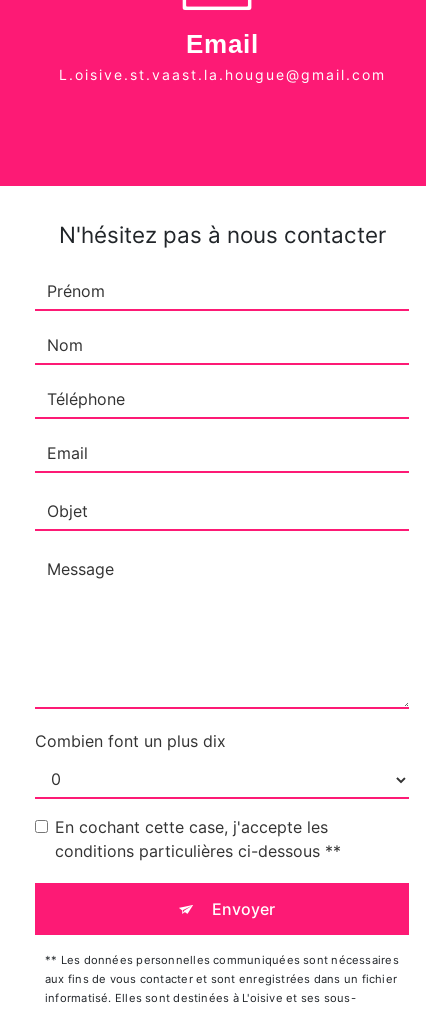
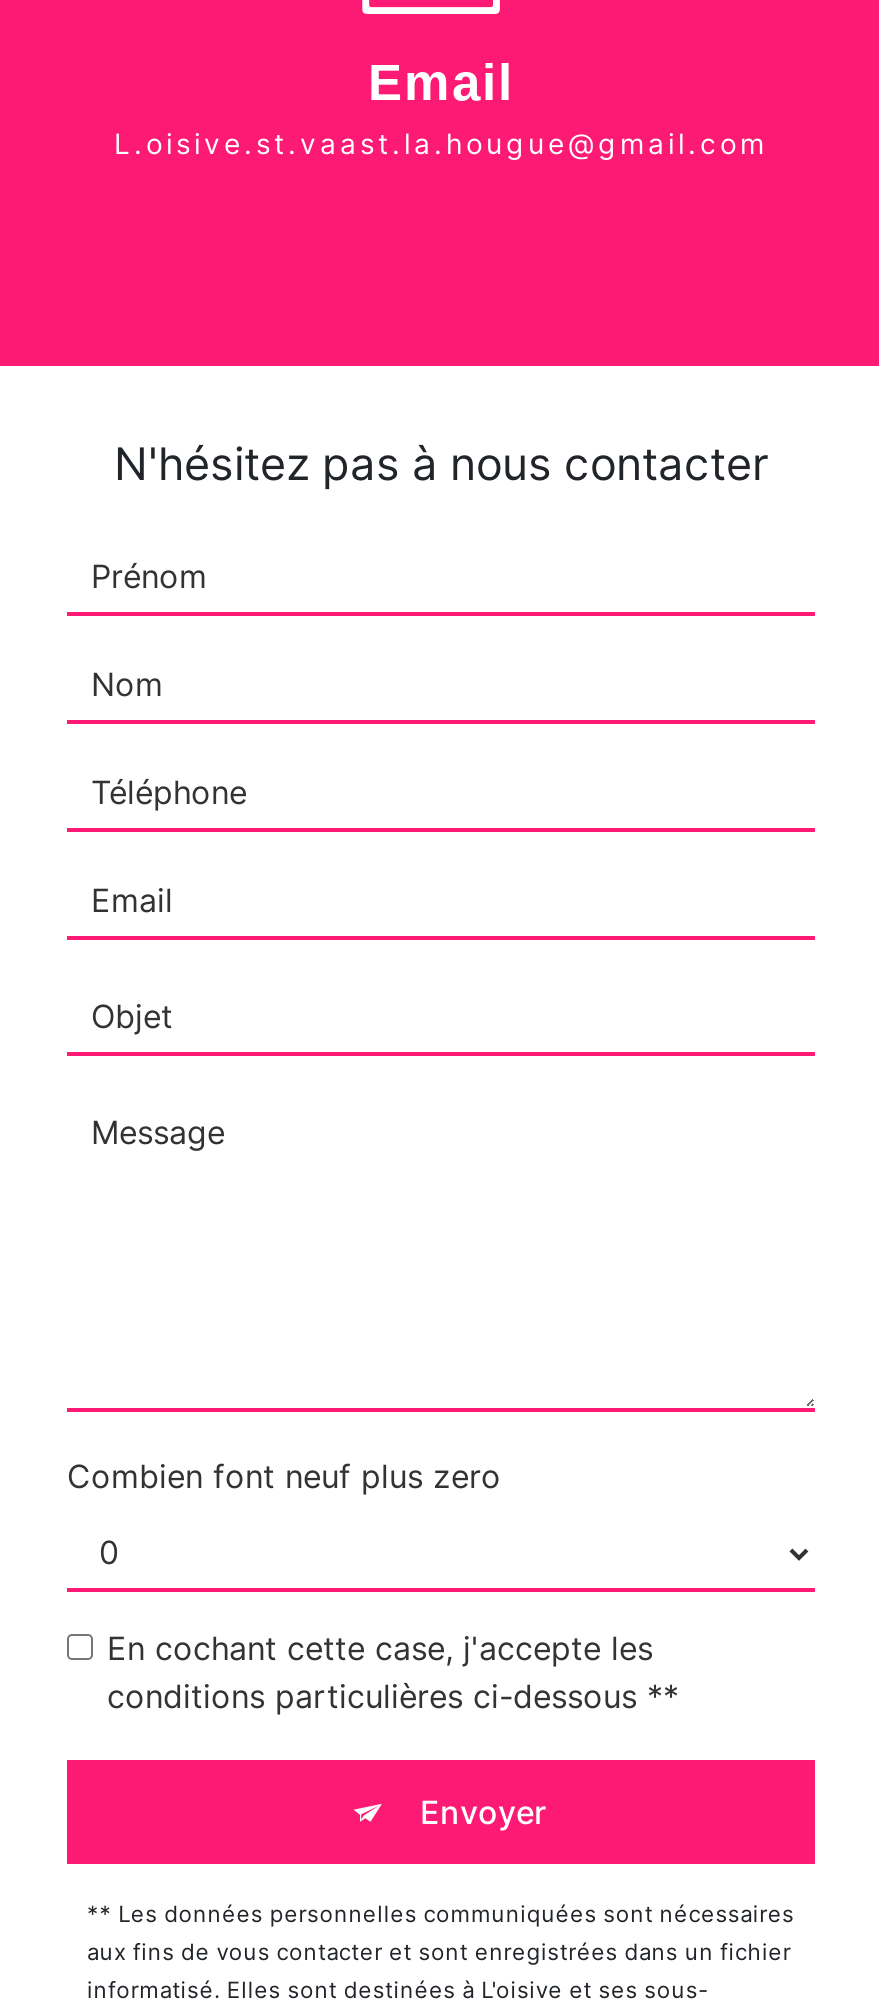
- Combien font un plus dix
+ Combien font neuf plus zero
